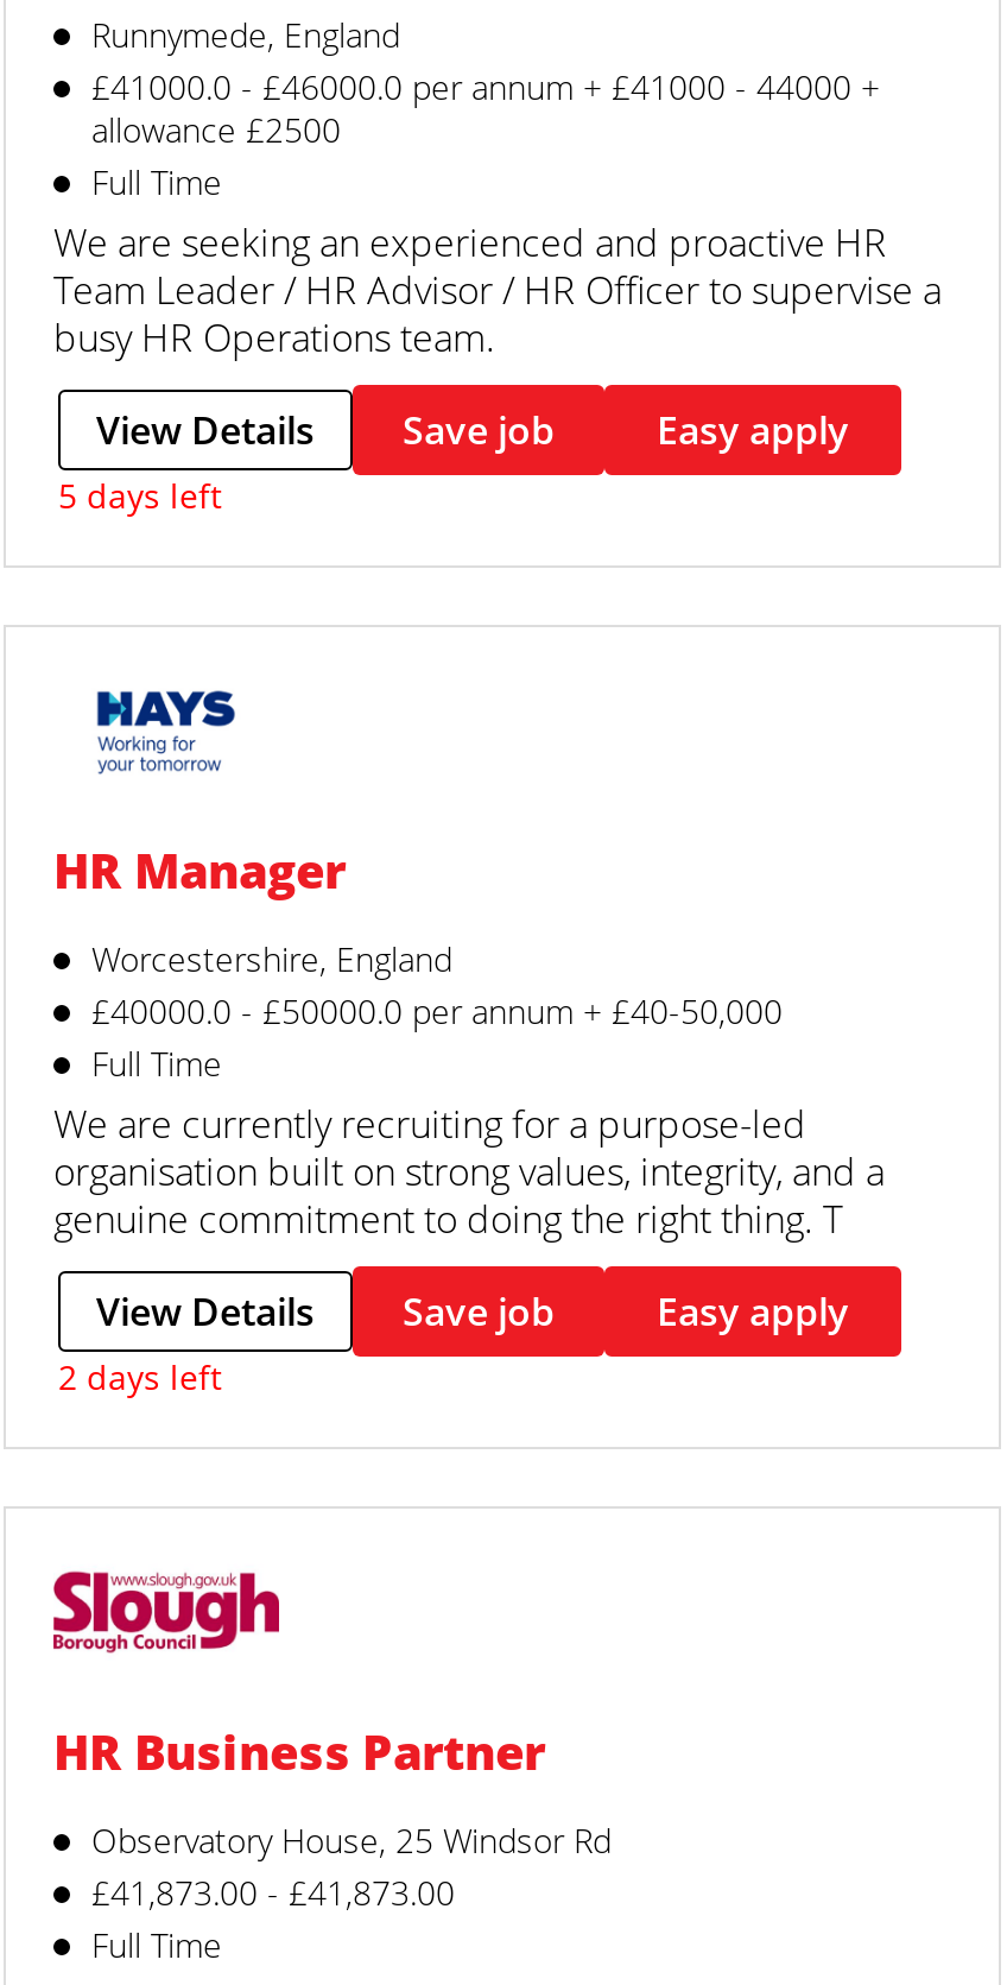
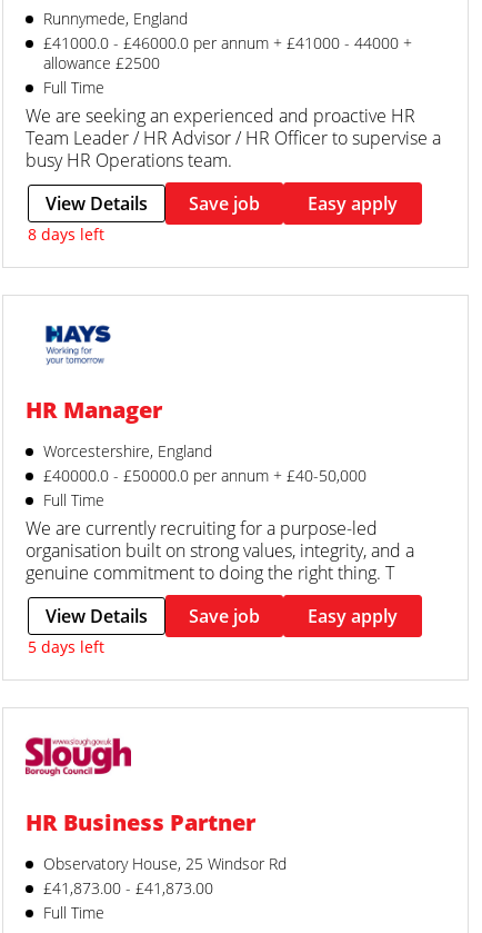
- 5 days left
+ 8 days left

- 2 days left
+ 5 days left
